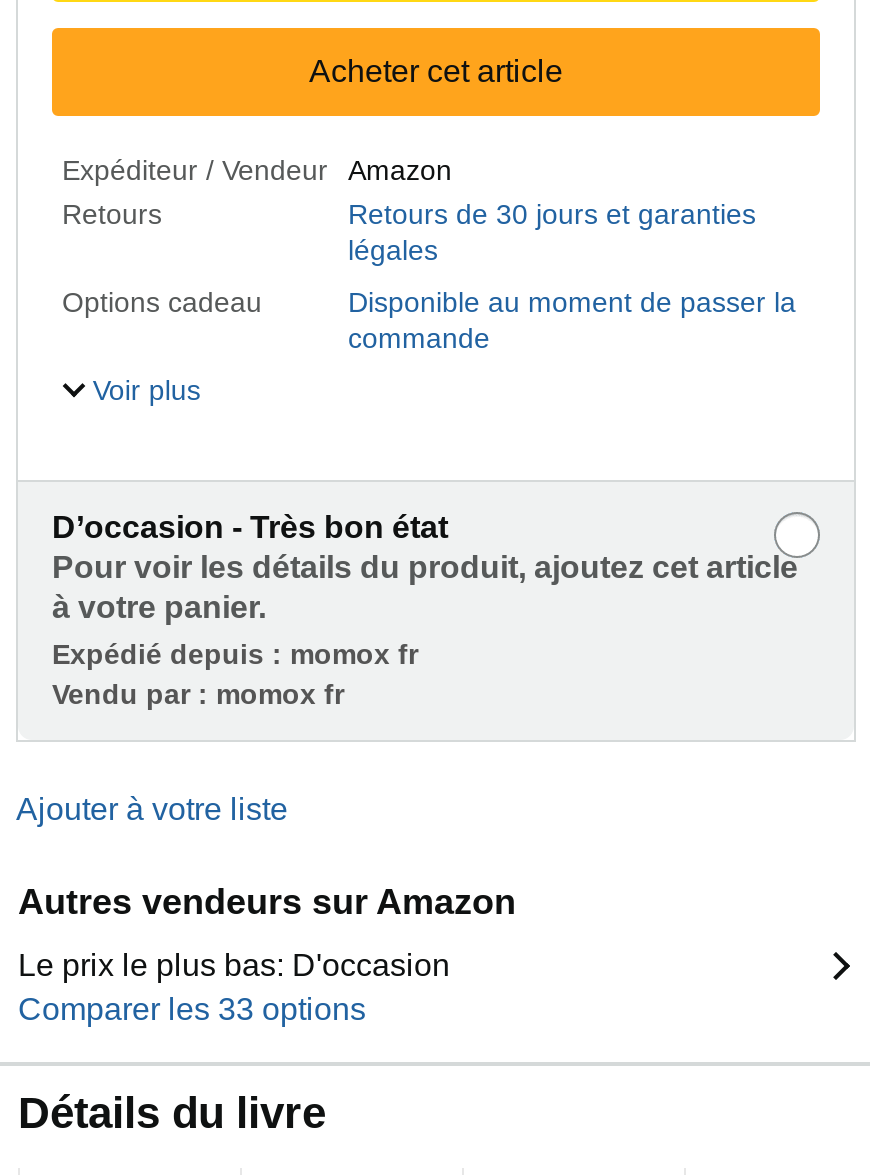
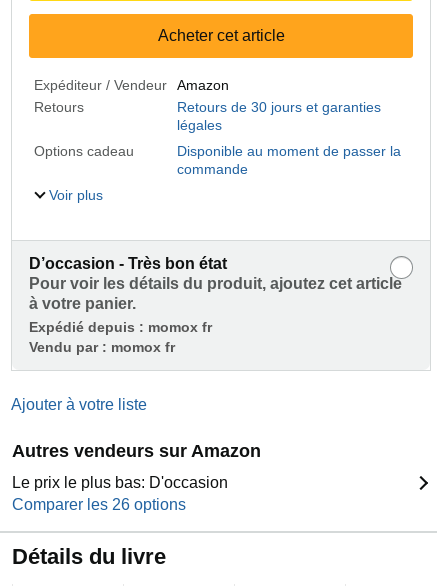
- Comparer les 33 options
+ Comparer les 26 options
